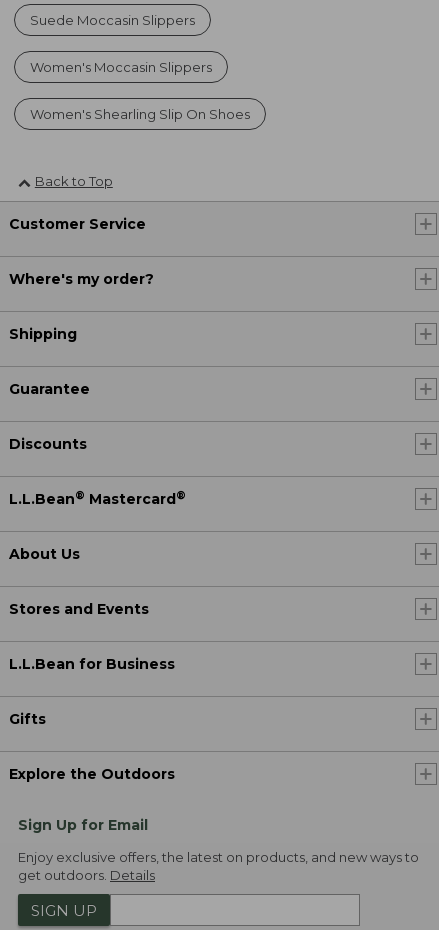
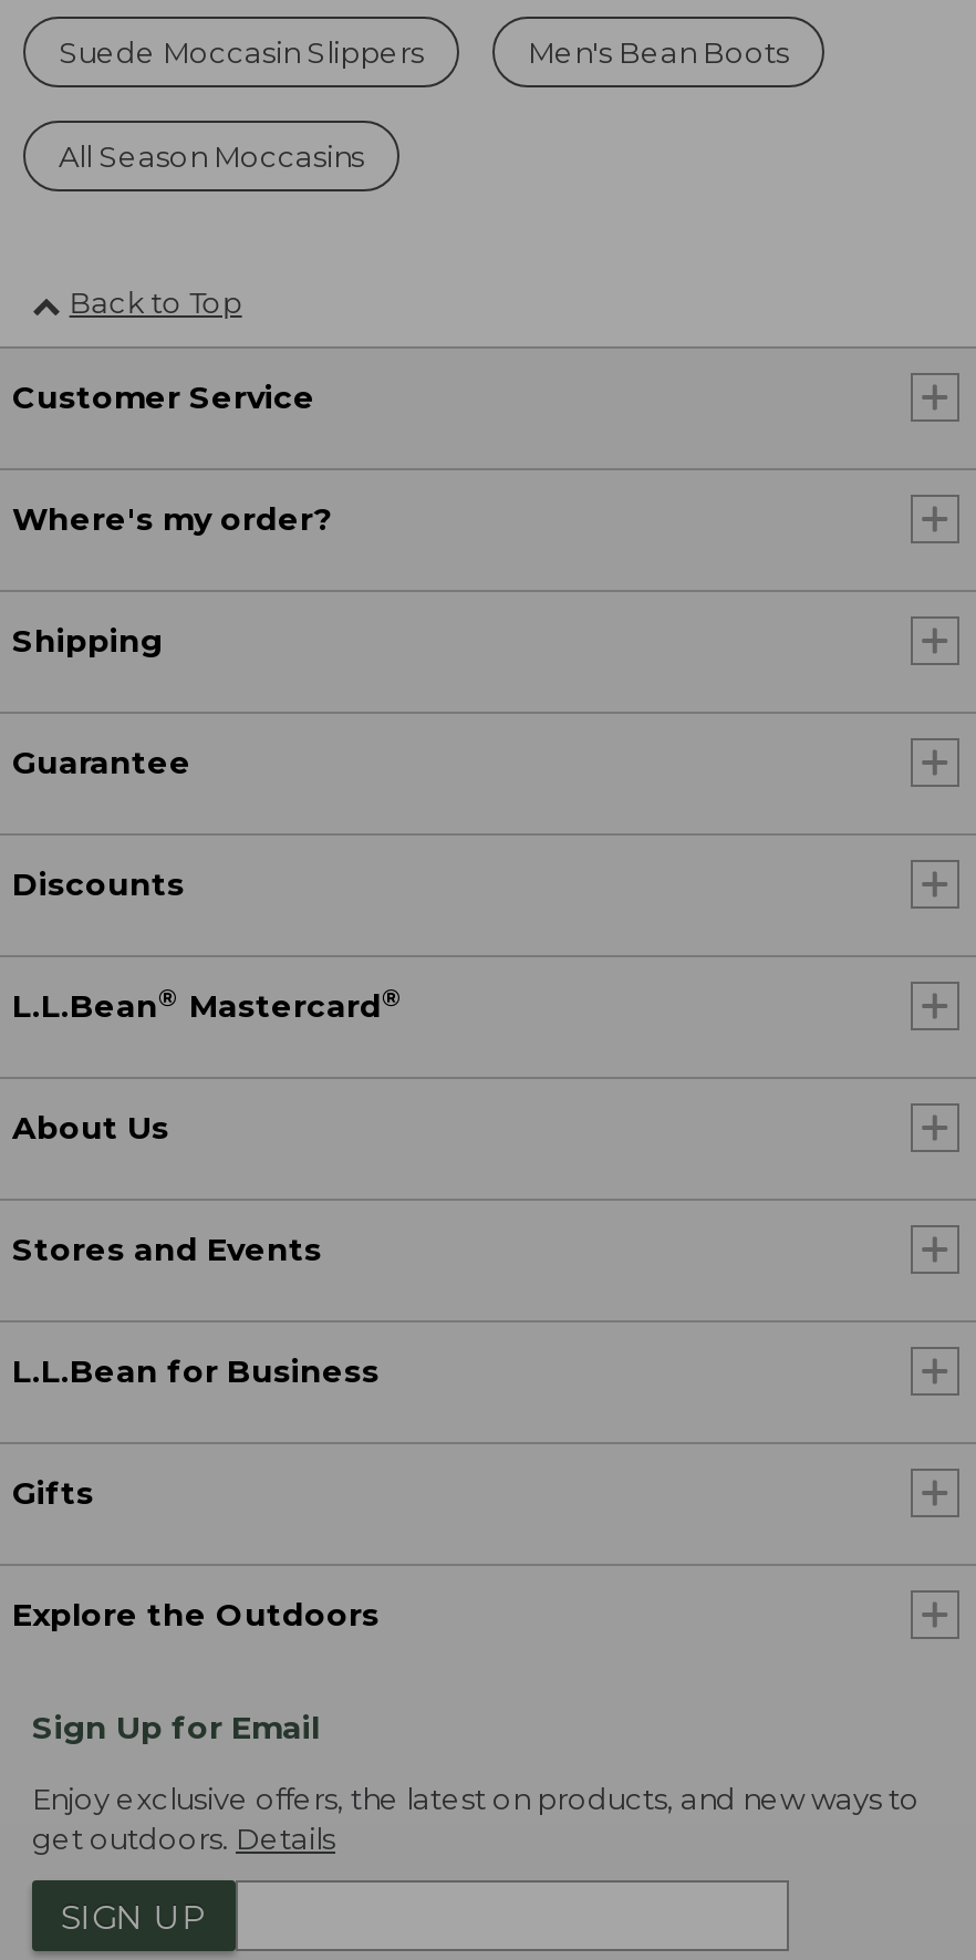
- Women's Moccasin Slippers
+ Men's Bean Boots

- Women's Shearling Slip On Shoes
+ All Season Moccasins
